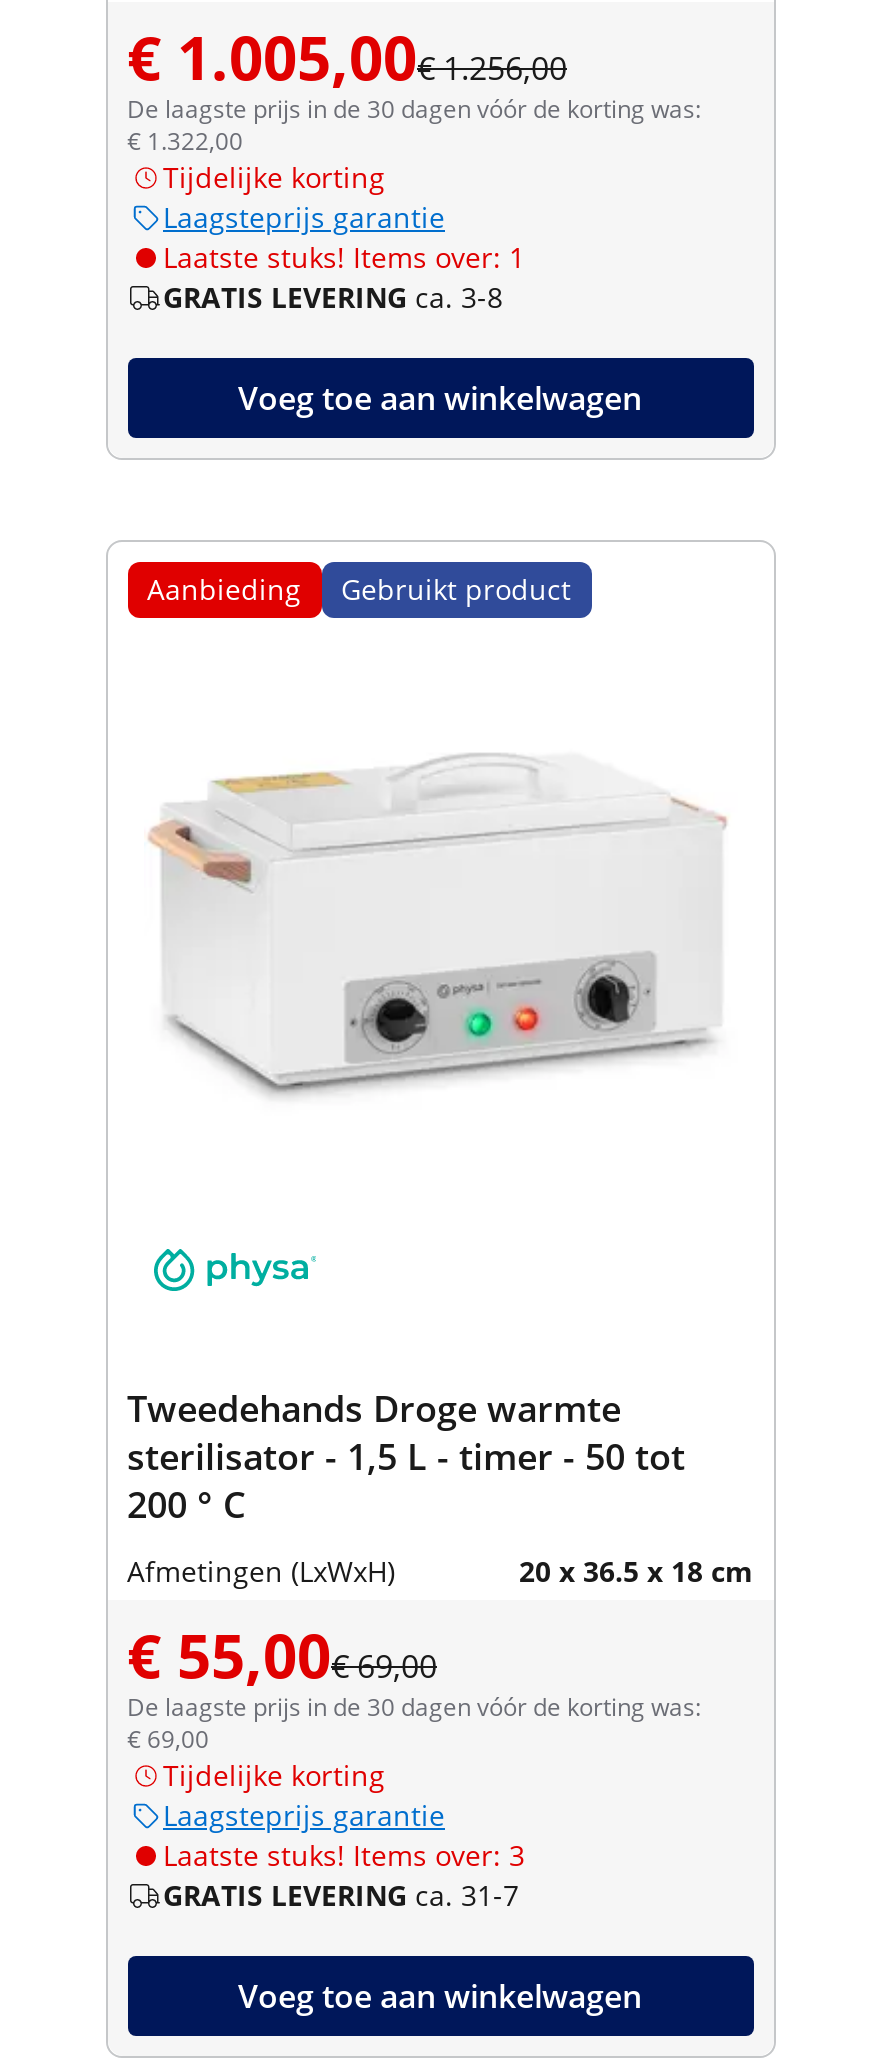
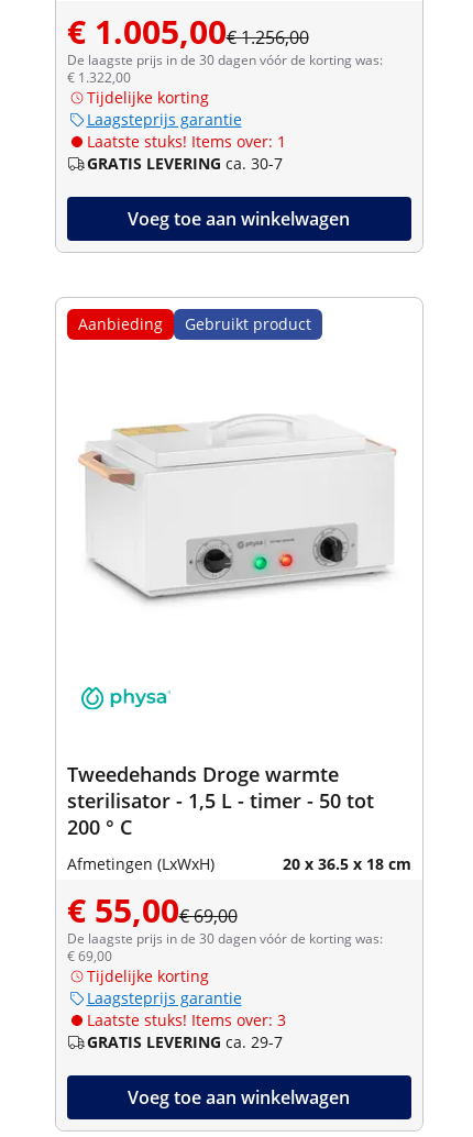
- GRATIS LEVERING ca. 3-8
+ GRATIS LEVERING ca. 30-7

- GRATIS LEVERING ca. 31-7
+ GRATIS LEVERING ca. 29-7
